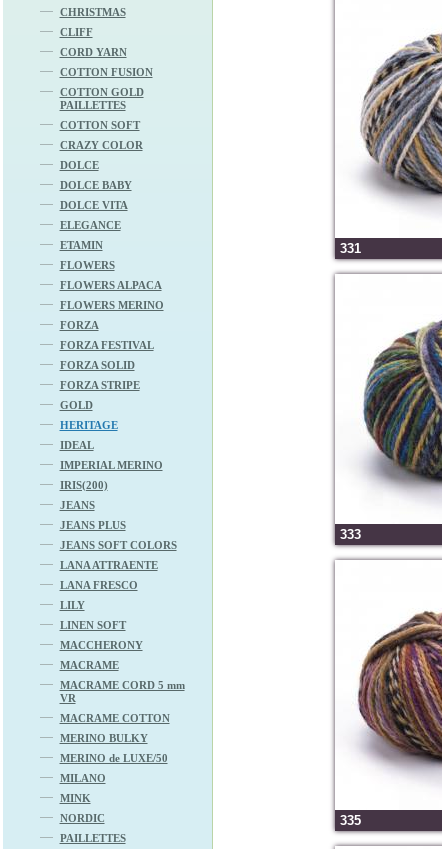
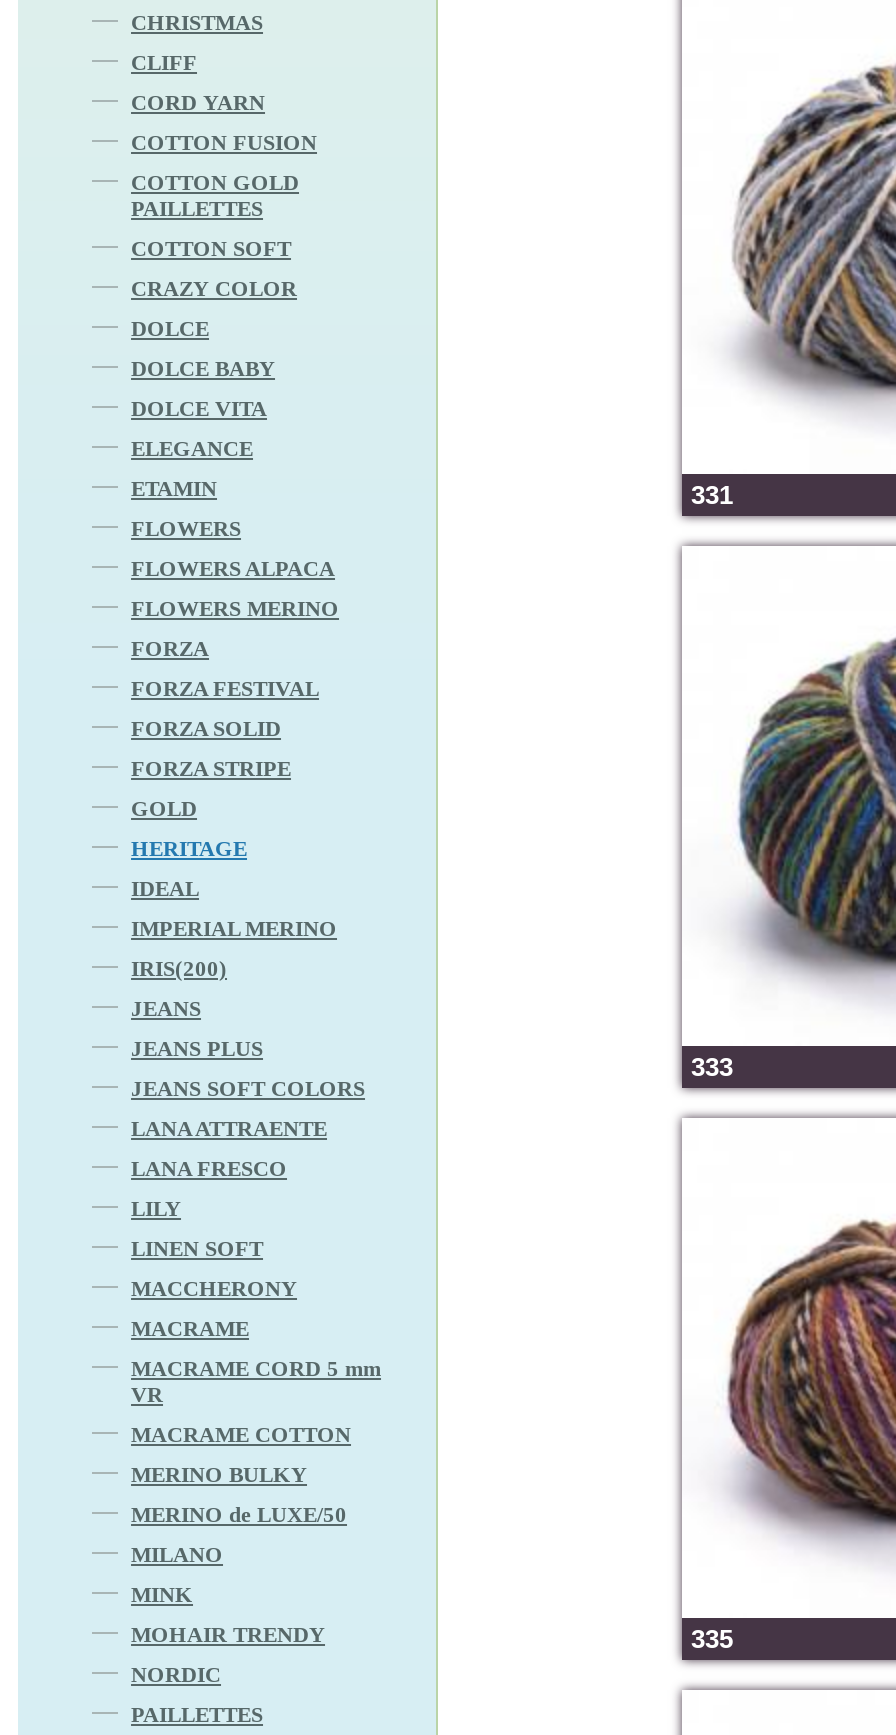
+ MOHAIR TRENDY
